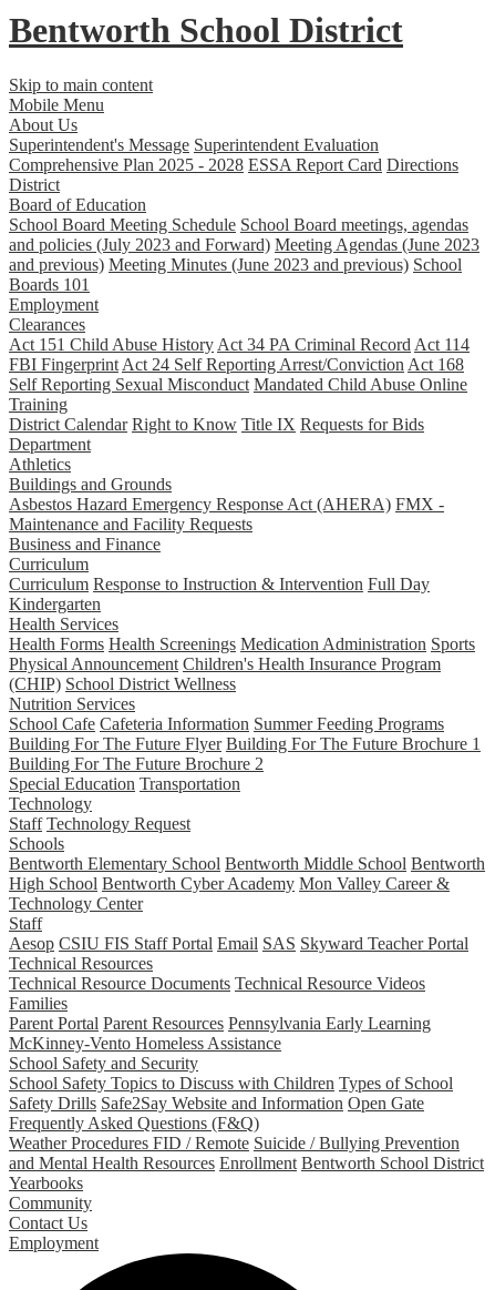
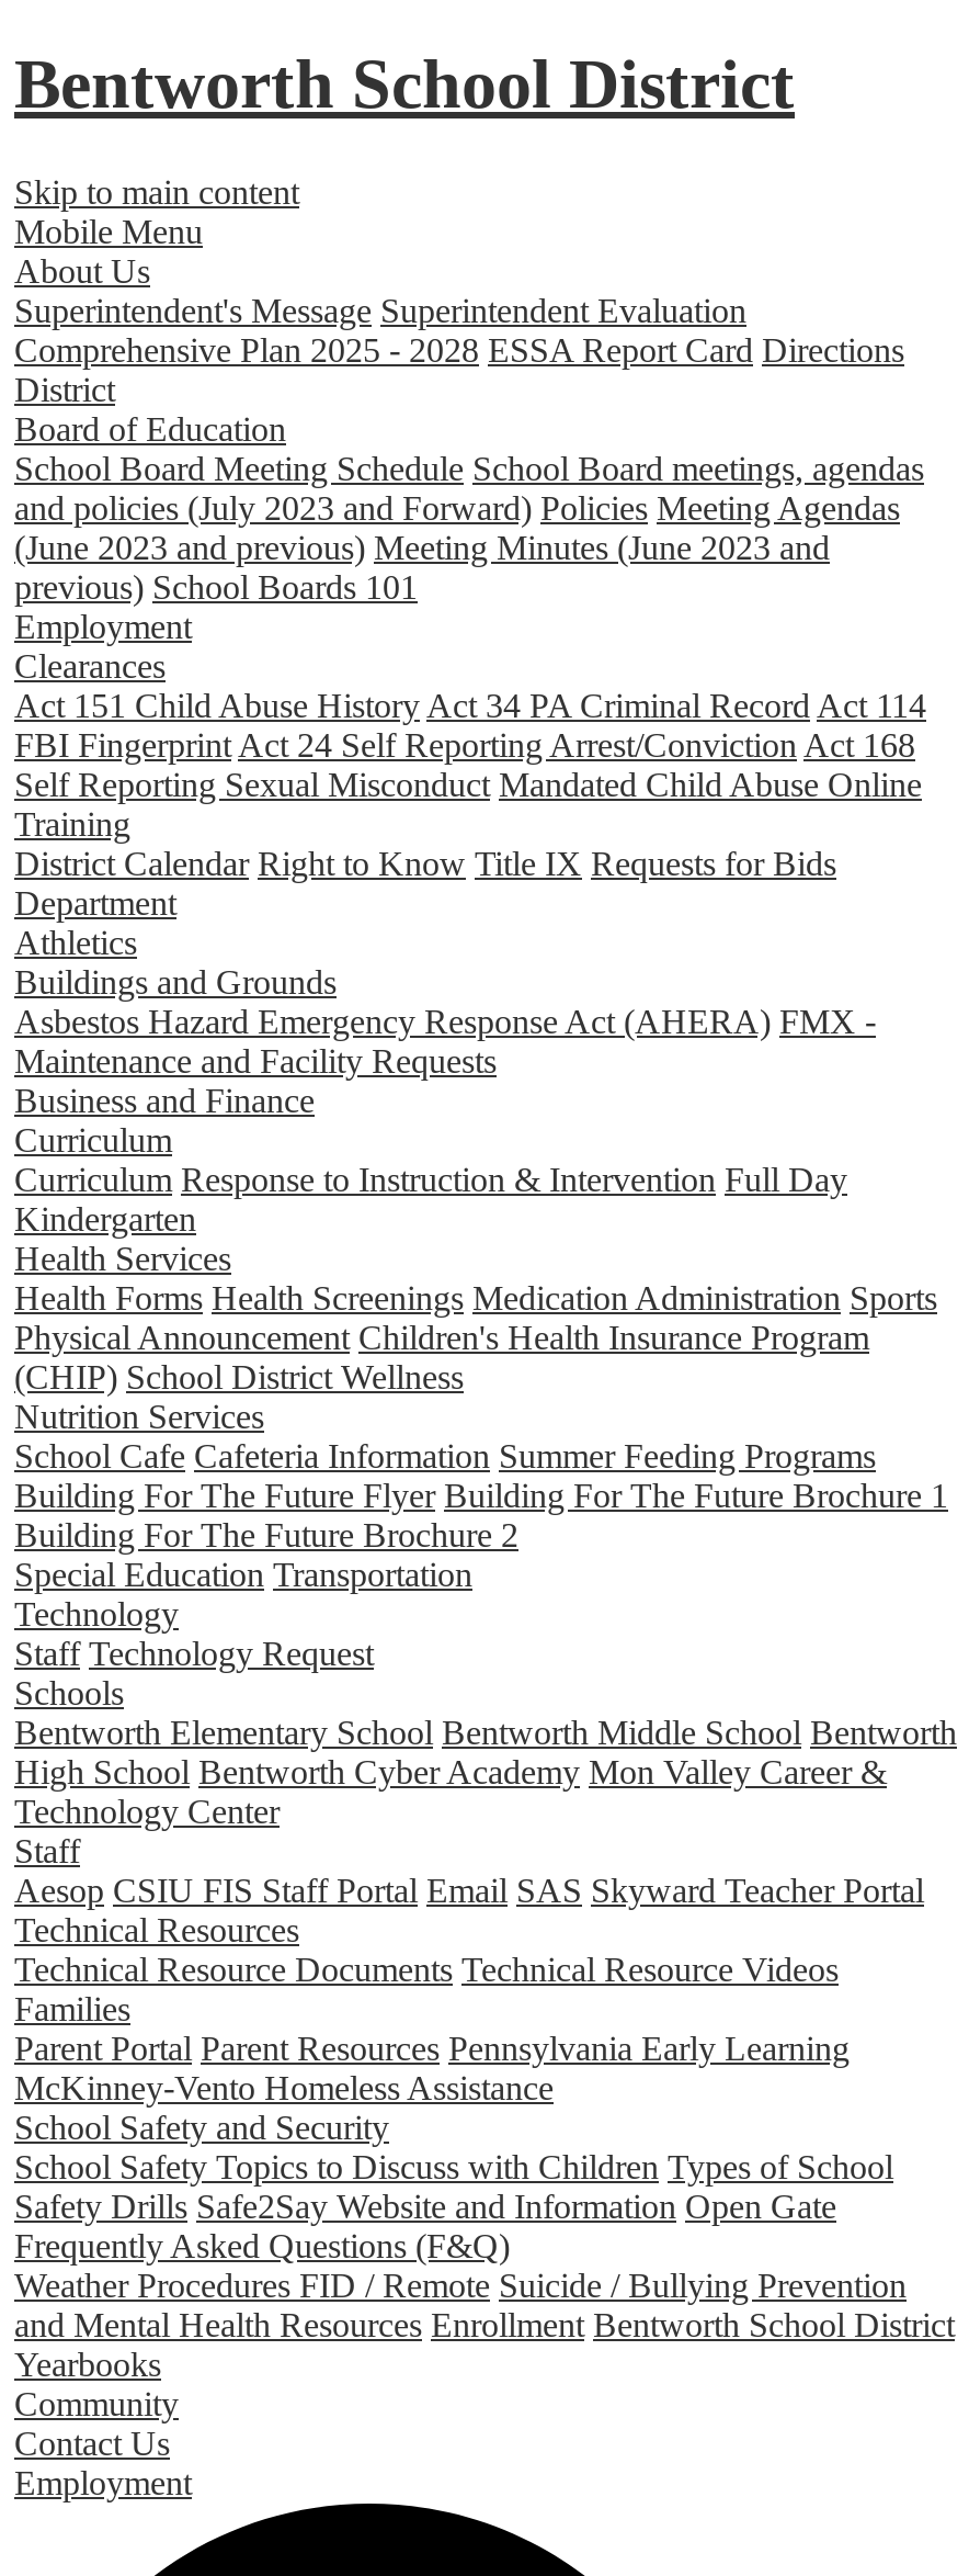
- and policies (July 2023 and Forward) Meeting Agendas (June 2023
- and previous) Meeting Minutes (June 2023 and previous) School
- Boards 101
+ and policies (July 2023 and Forward) Policies Meeting Agendas
+ (June 2023 and previous) Meeting Minutes (June 2023 and
+ previous) School Boards 101
